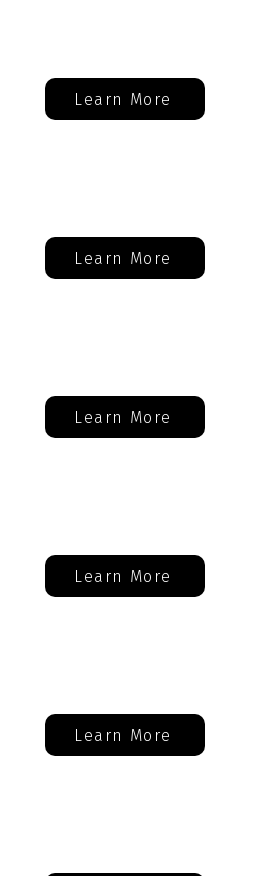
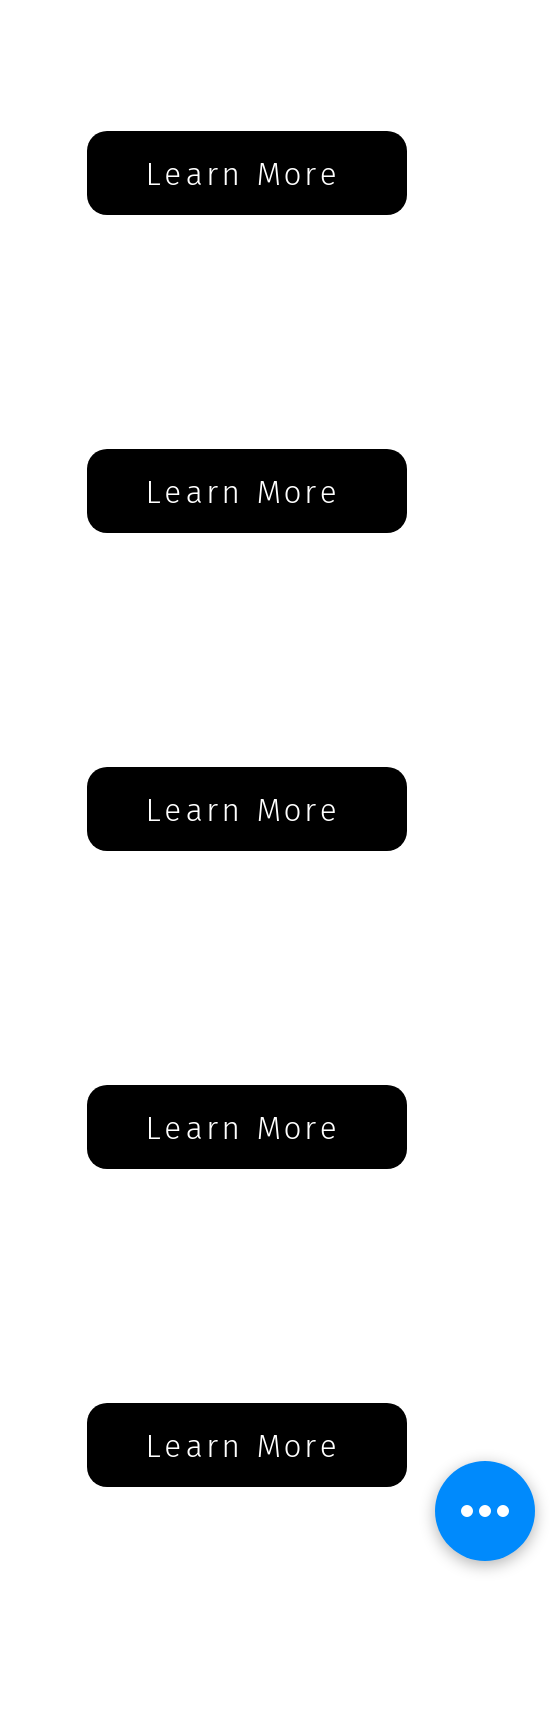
+ [image]
